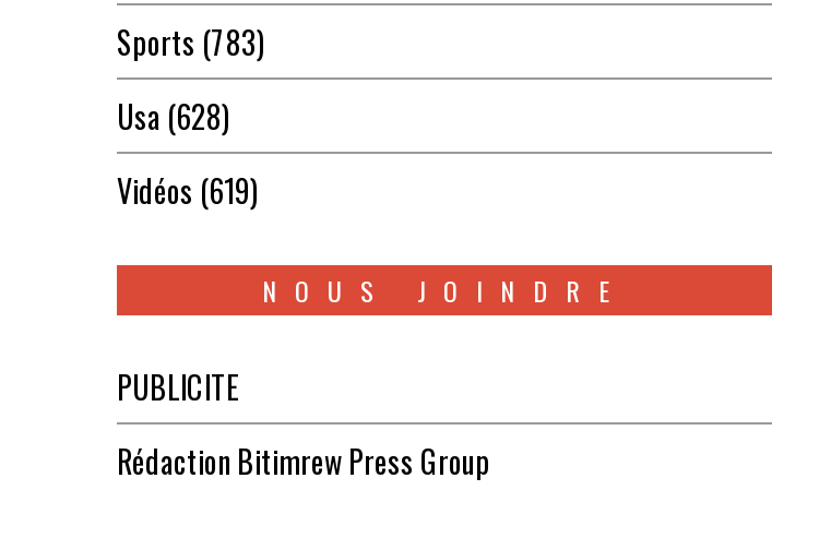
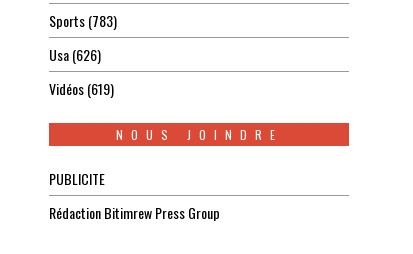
- Usa (628)
+ Usa (626)
